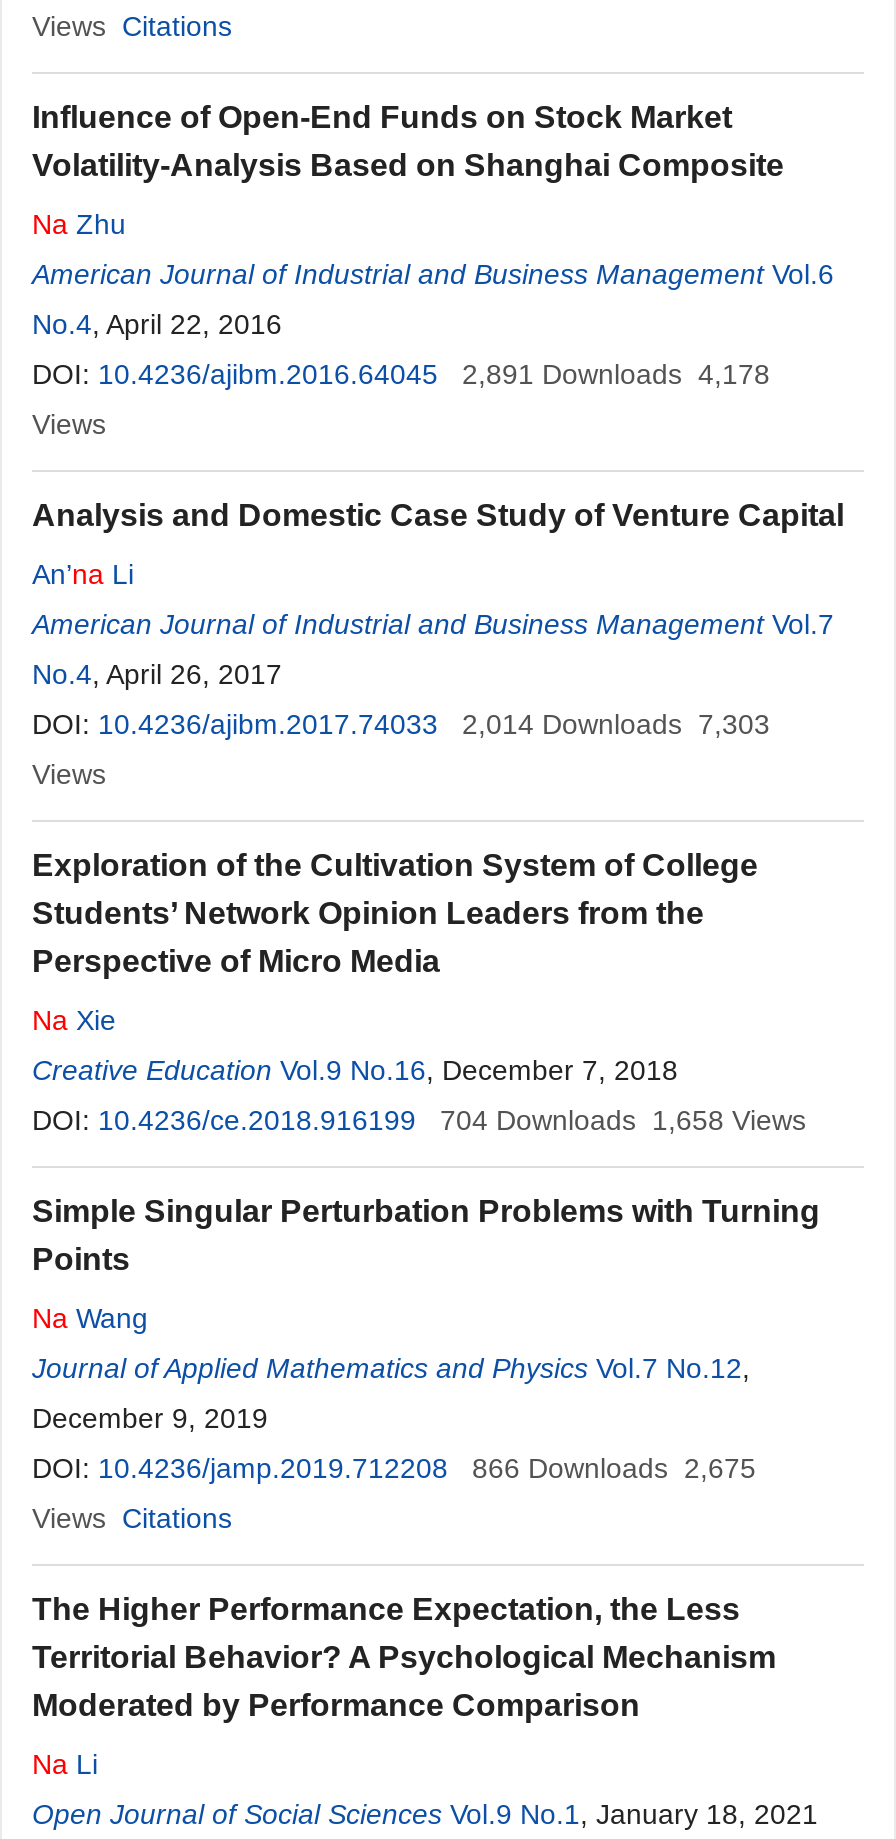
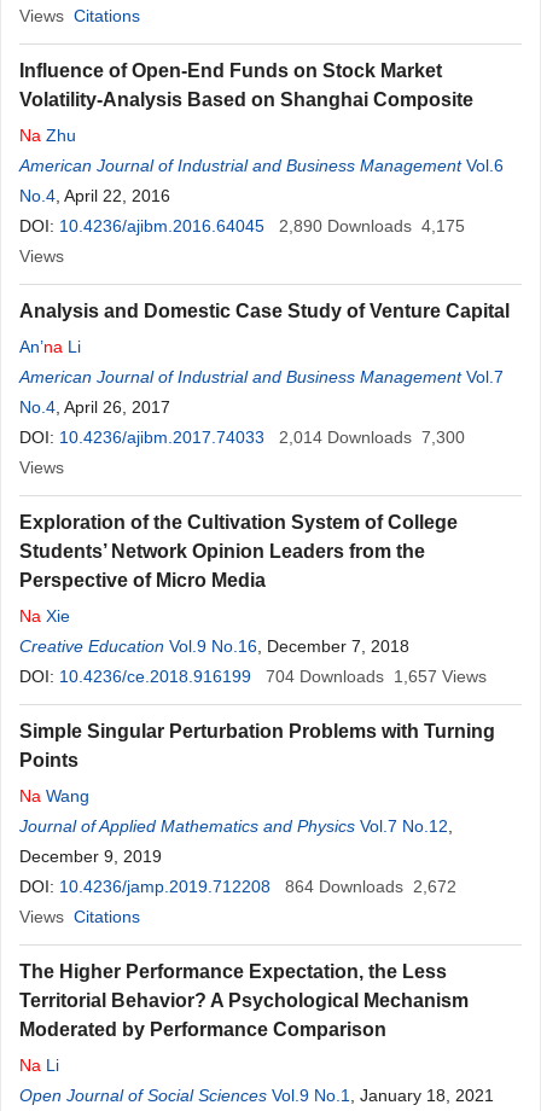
- DOI: 10.4236/ajibm.2016.64045 2,891 Downloads 4,178
+ DOI: 10.4236/ajibm.2016.64045 2,890 Downloads 4,175

- DOI: 10.4236/ajibm.2017.74033 2,014 Downloads 7,303
+ DOI: 10.4236/ajibm.2017.74033 2,014 Downloads 7,300

- 704 Downloads 1,658 Views
+ 704 Downloads 1,657 Views

- DOI: 10.4236/jamp.2019.712208 866 Downloads 2,675
+ DOI: 10.4236/jamp.2019.712208 864 Downloads 2,672
